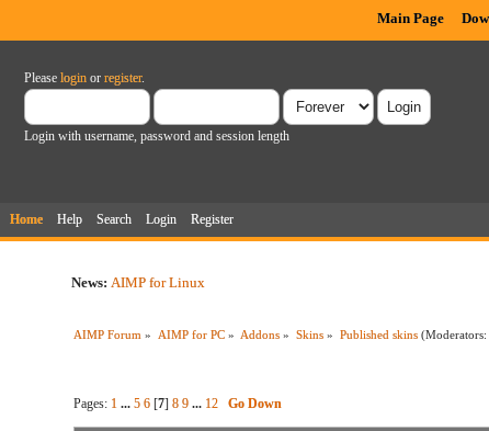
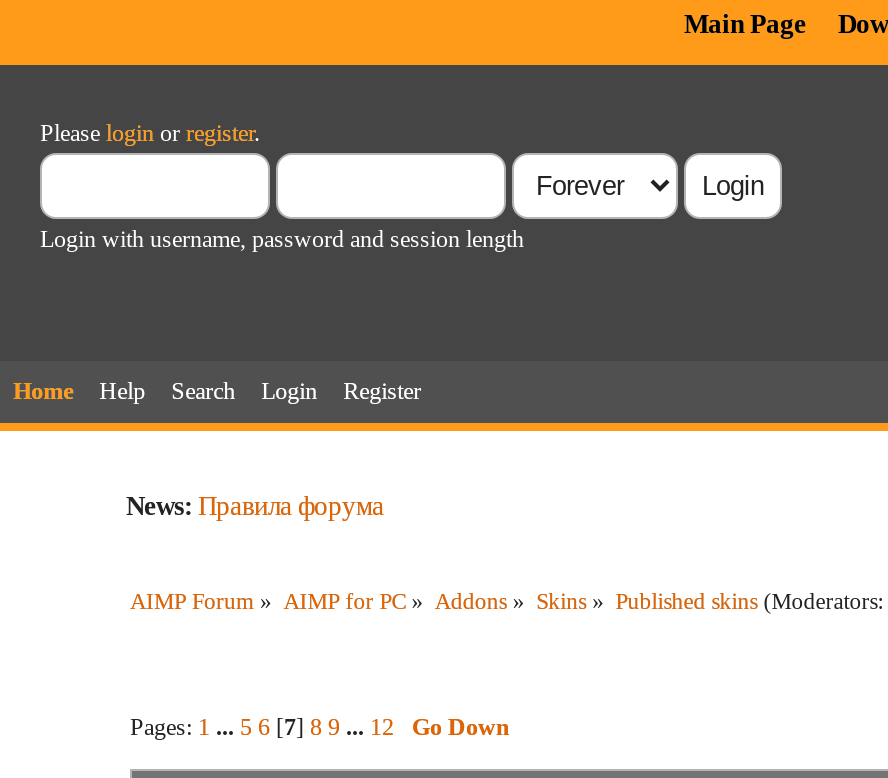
- News: AIMP for Linux
+ News: Правила форума
